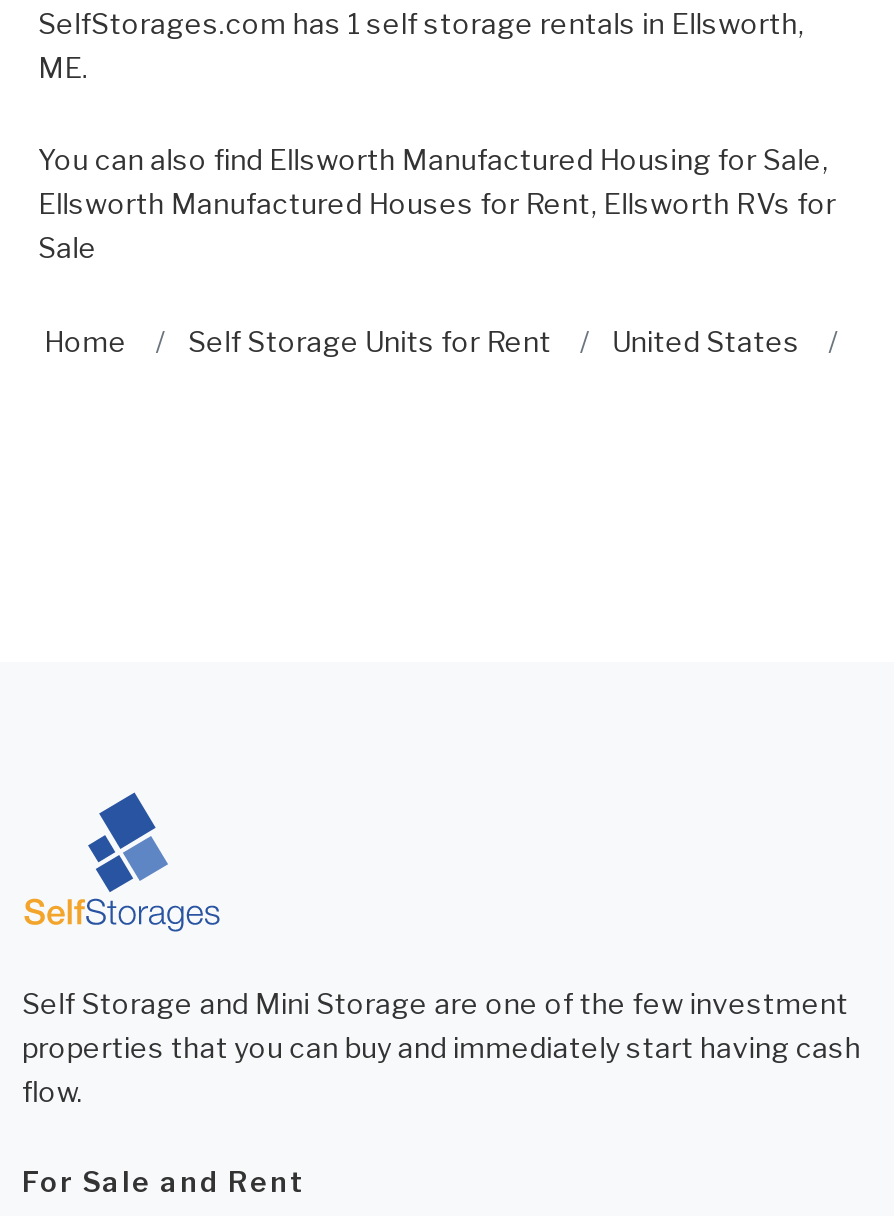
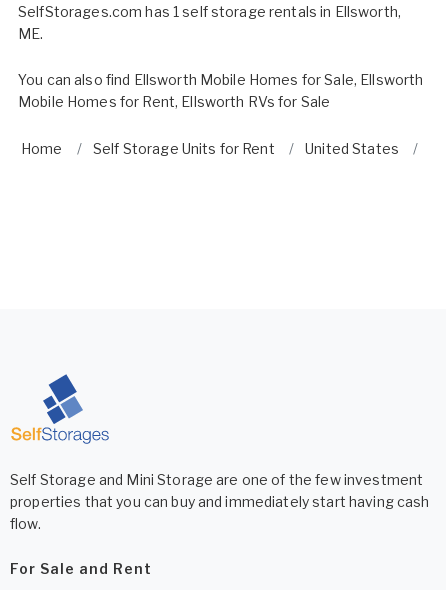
- You can also find Ellsworth Manufactured Housing for Sale,
- Ellsworth Manufactured Houses for Rent, Ellsworth RVs for
- Sale
+ You can also find Ellsworth Mobile Homes for Sale, Ellsworth
+ Mobile Homes for Rent, Ellsworth RVs for Sale
